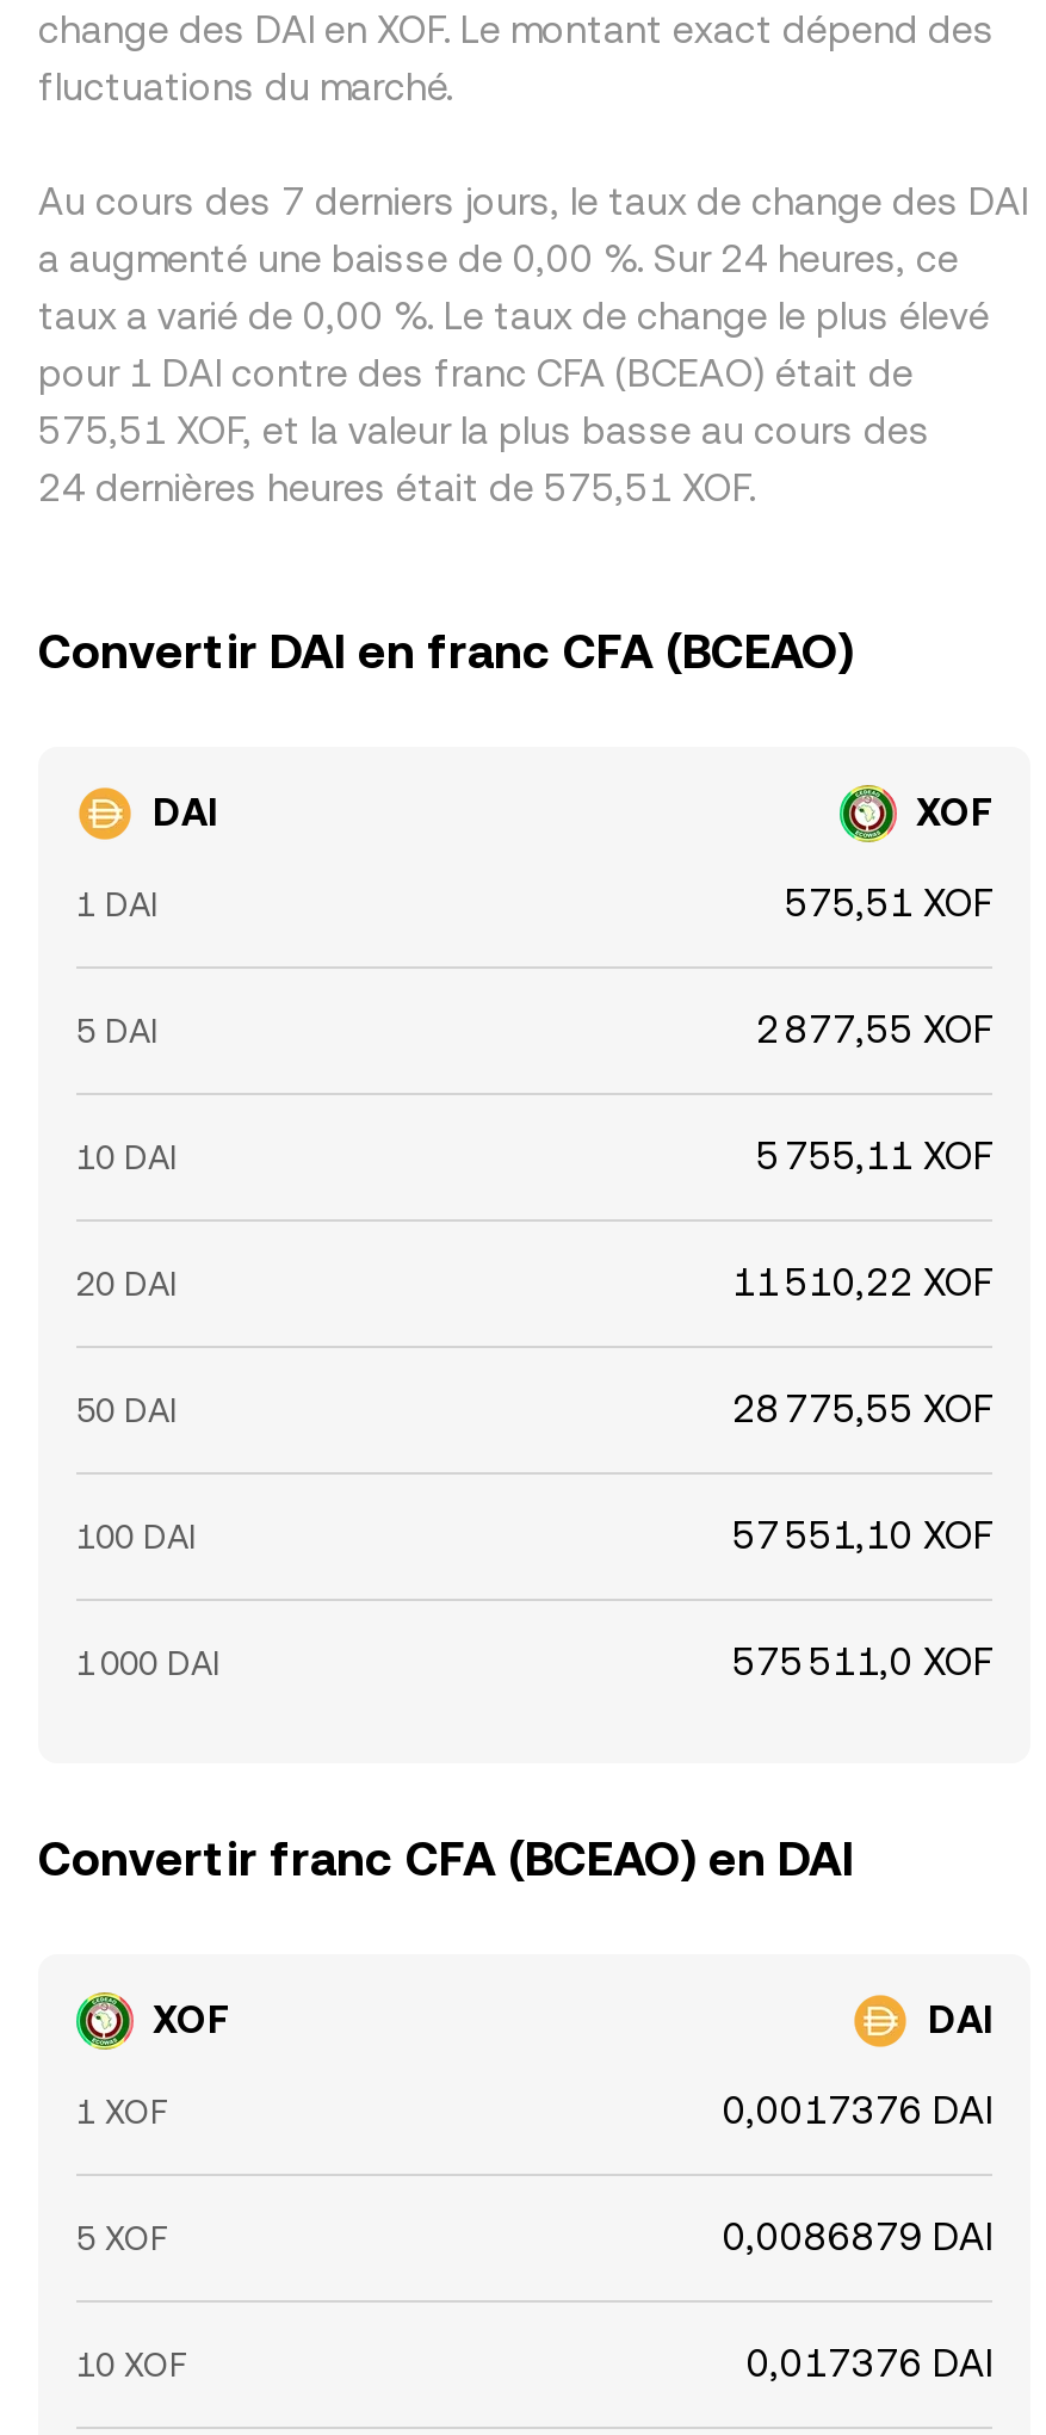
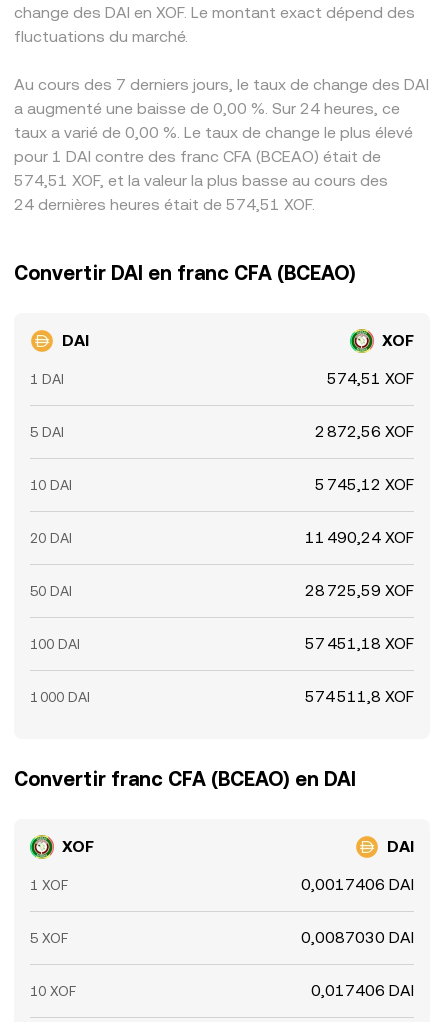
- 575,51 XOF, et la valeur la plus basse au cours des
+ 574,51 XOF, et la valeur la plus basse au cours des

- 24 dernières heures était de 575,51 XOF.
+ 24 dernières heures était de 574,51 XOF.

- 575,51 XOF
+ 574,51 XOF

- 2 877,55 XOF
+ 2 872,56 XOF

- 5 755,11 XOF
+ 5 745,12 XOF

- 11 510,22 XOF
+ 11 490,24 XOF

- 28 775,55 XOF
+ 28 725,59 XOF

- 57 551,10 XOF
+ 57 451,18 XOF

- 575 511,0 XOF
+ 574 511,8 XOF

- 0,0017376 DAI
+ 0,0017406 DAI

- 0,0086879 DAI
+ 0,0087030 DAI

- 0,017376 DAI
+ 0,017406 DAI
